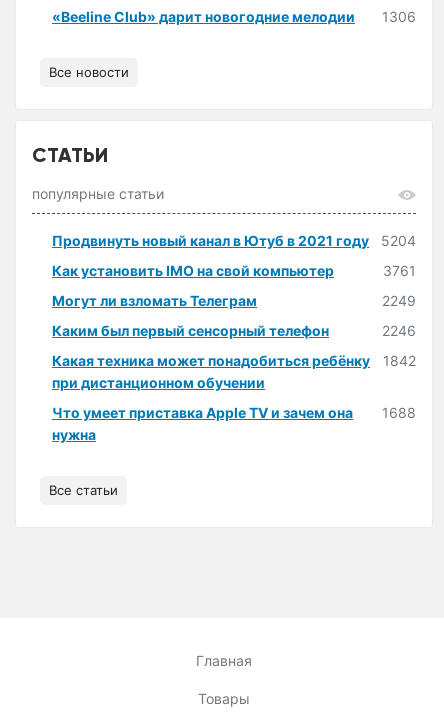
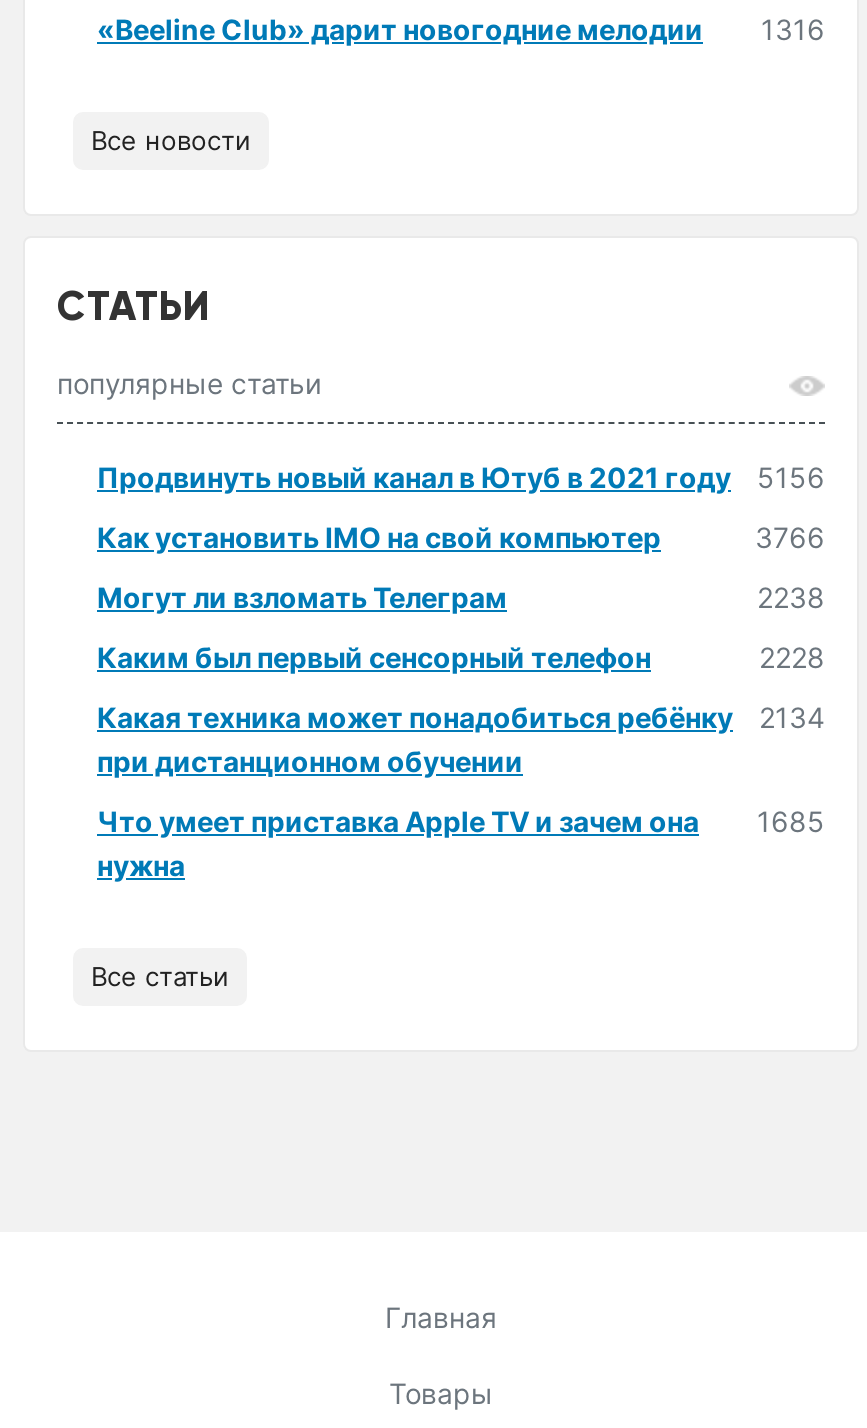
- «Beeline Club» дарит новогодние мелодии 1306
+ «Beeline Club» дарит новогодние мелодии 1316

- Продвинуть новый канал в Ютуб в 2021 году 5204
+ Продвинуть новый канал в Ютуб в 2021 году 5156

- 3761
+ 3766

- 2249
+ 2238

- 2246
+ 2228

- Какая техника может понадобиться ребёнку 1842
+ Какая техника может понадобиться ребёнку 2134

- Что умеет приставка Apple TV и зачем она 1688
+ Что умеет приставка Apple TV и зачем она 1685
